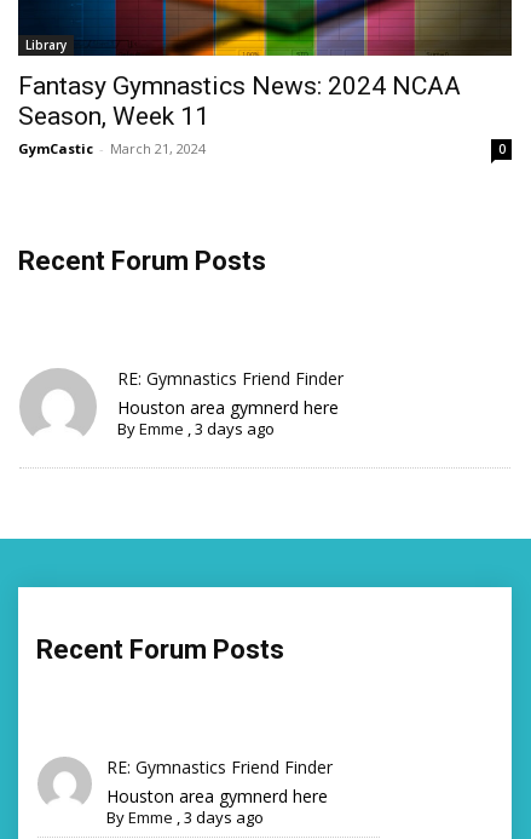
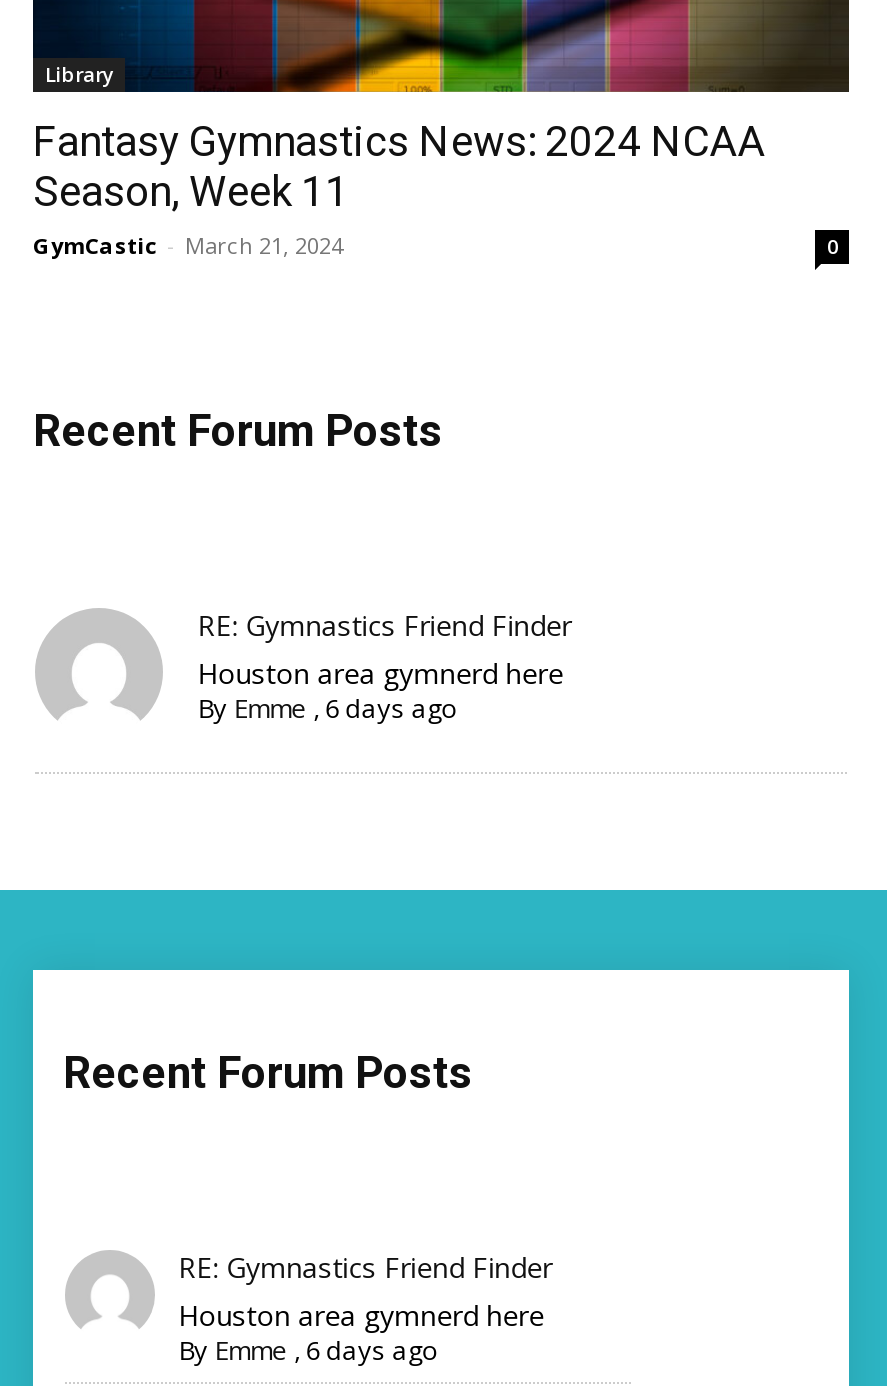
- By Emme, 3 days ago
+ By Emme, 6 days ago

- By Emme, 3 days ago
+ By Emme, 6 days ago
